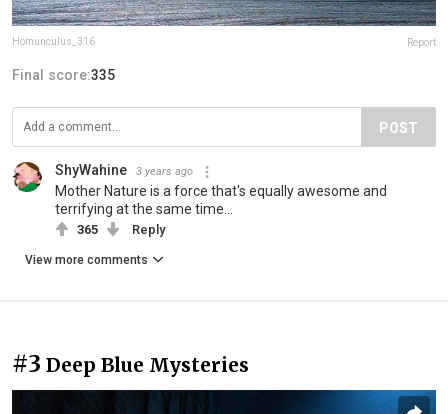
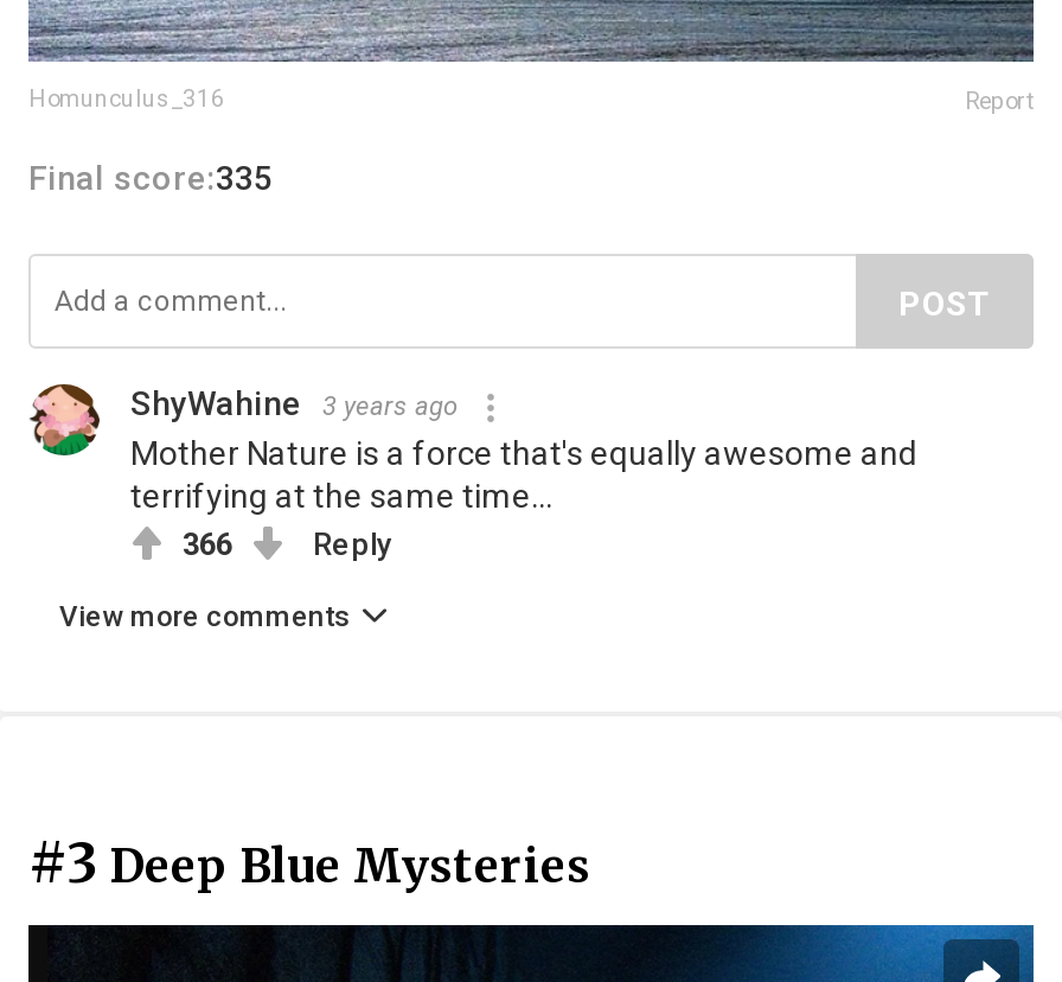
- 365
+ 366
